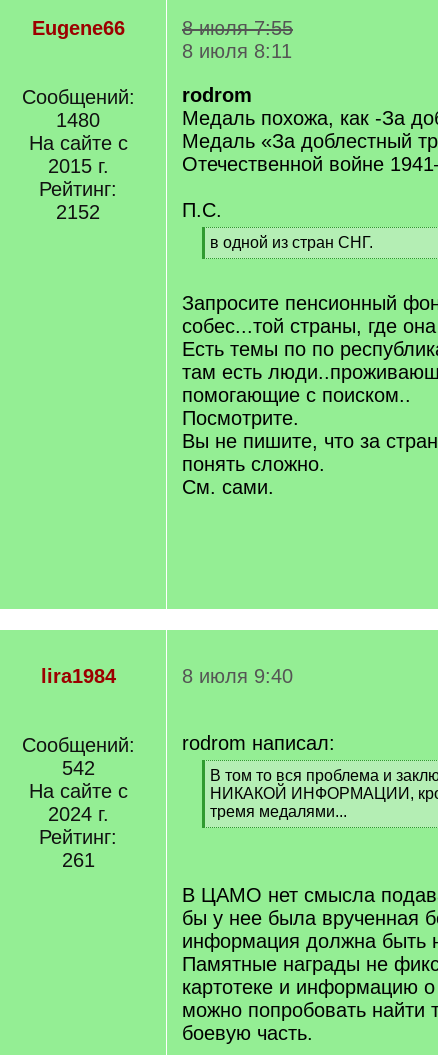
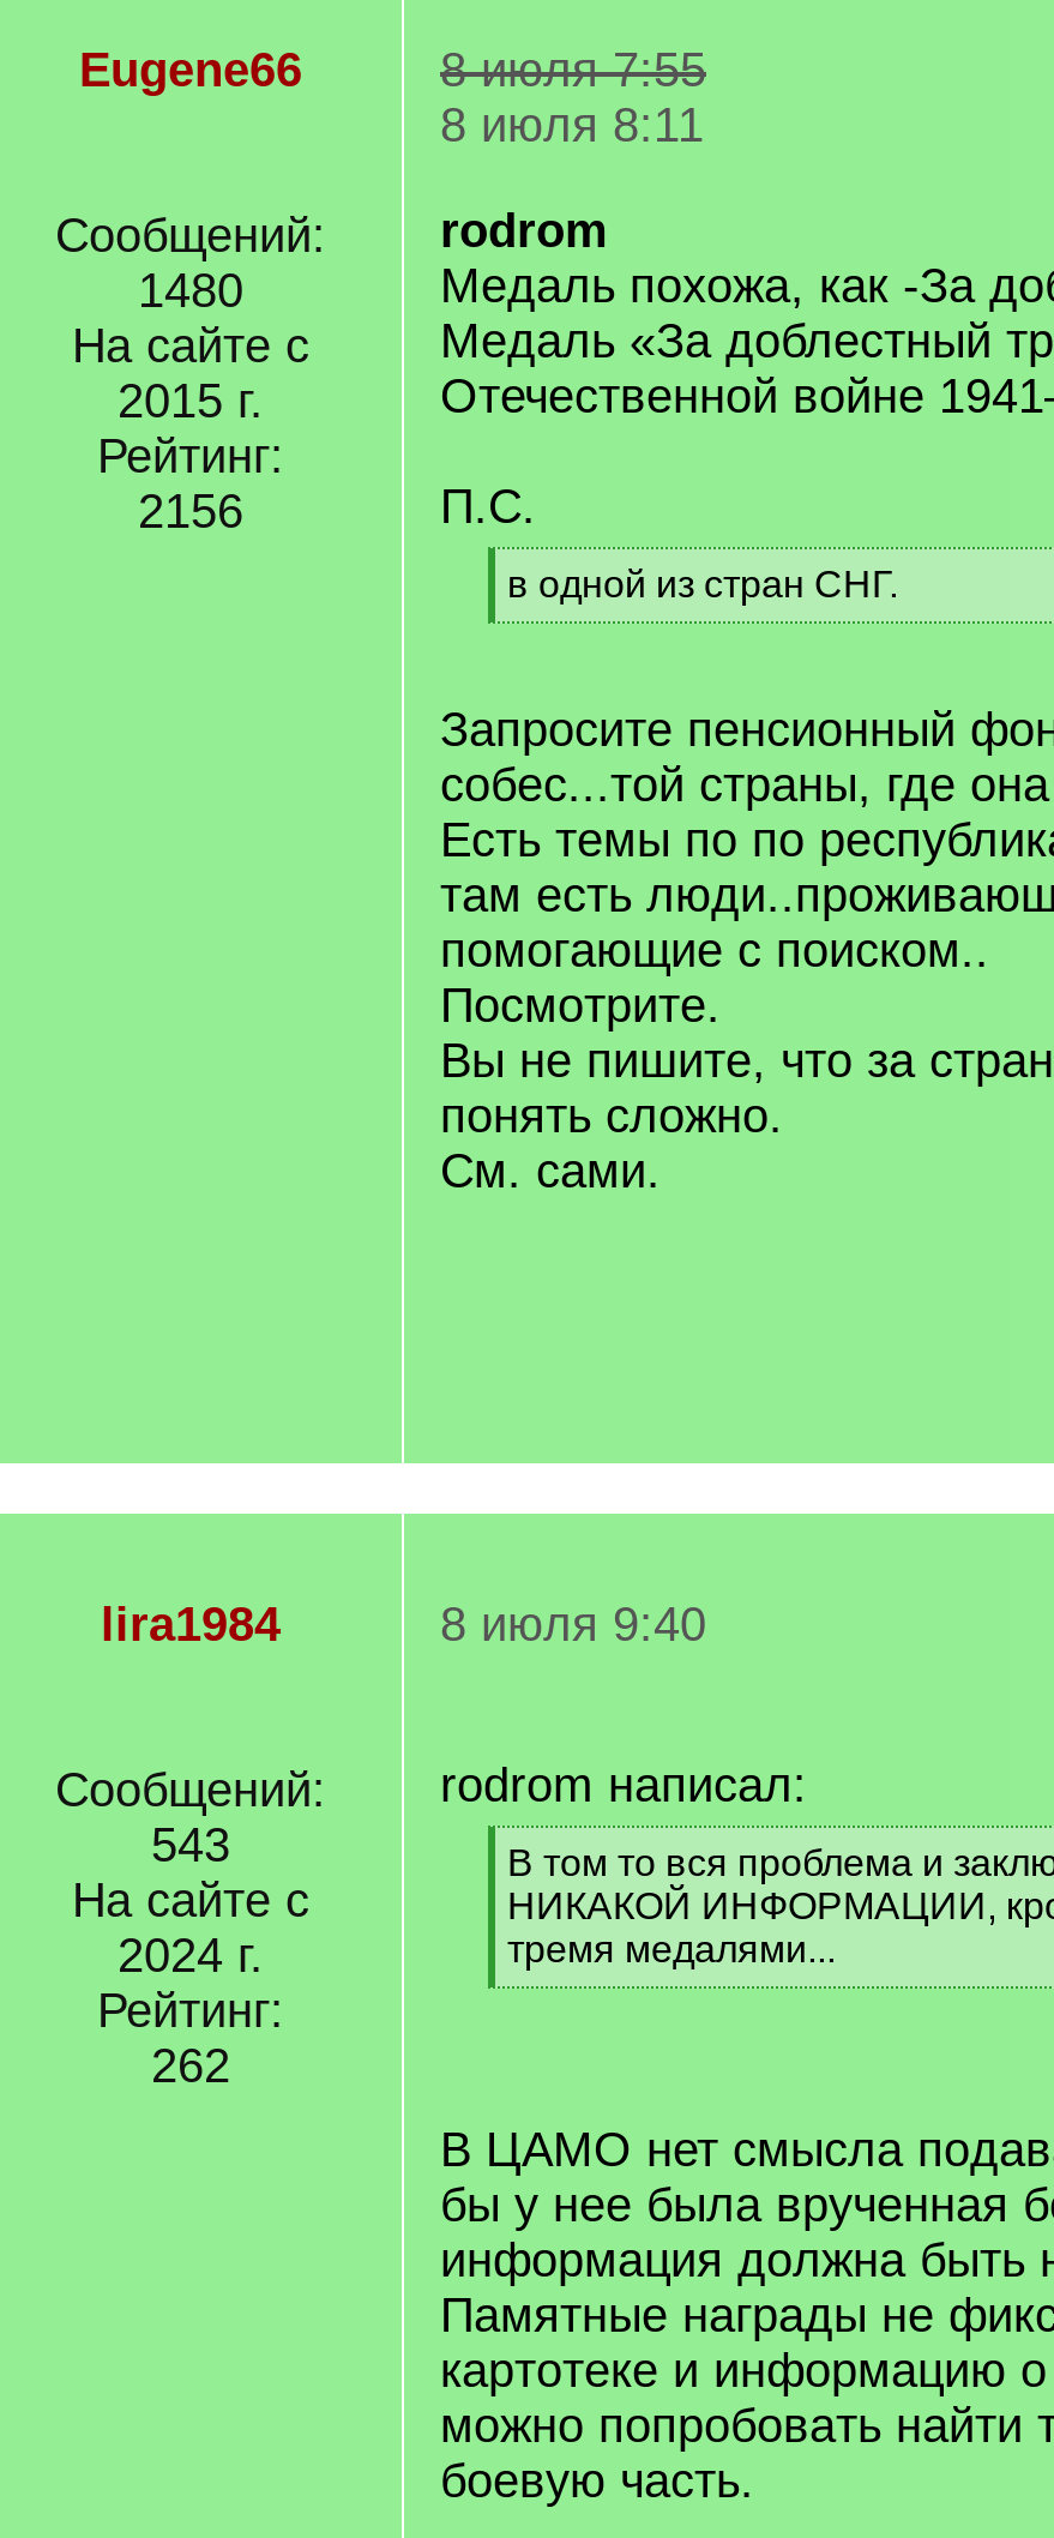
- 2152
+ 2156

- 542
+ 543

- 261
+ 262
